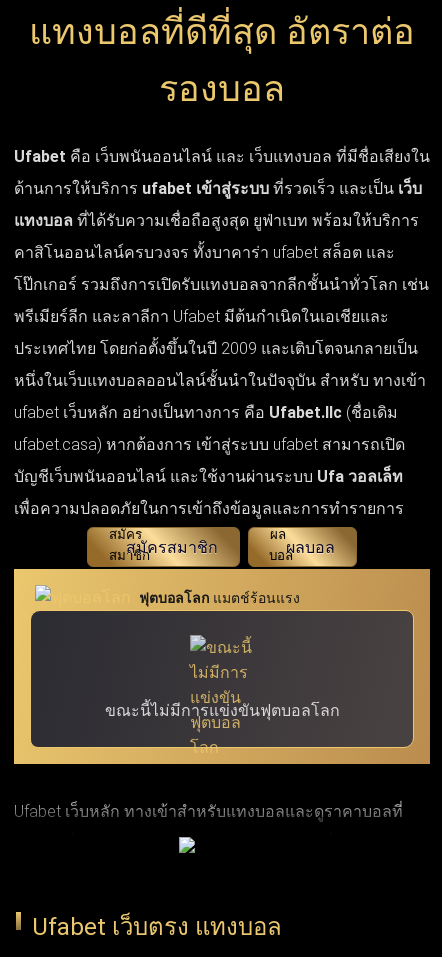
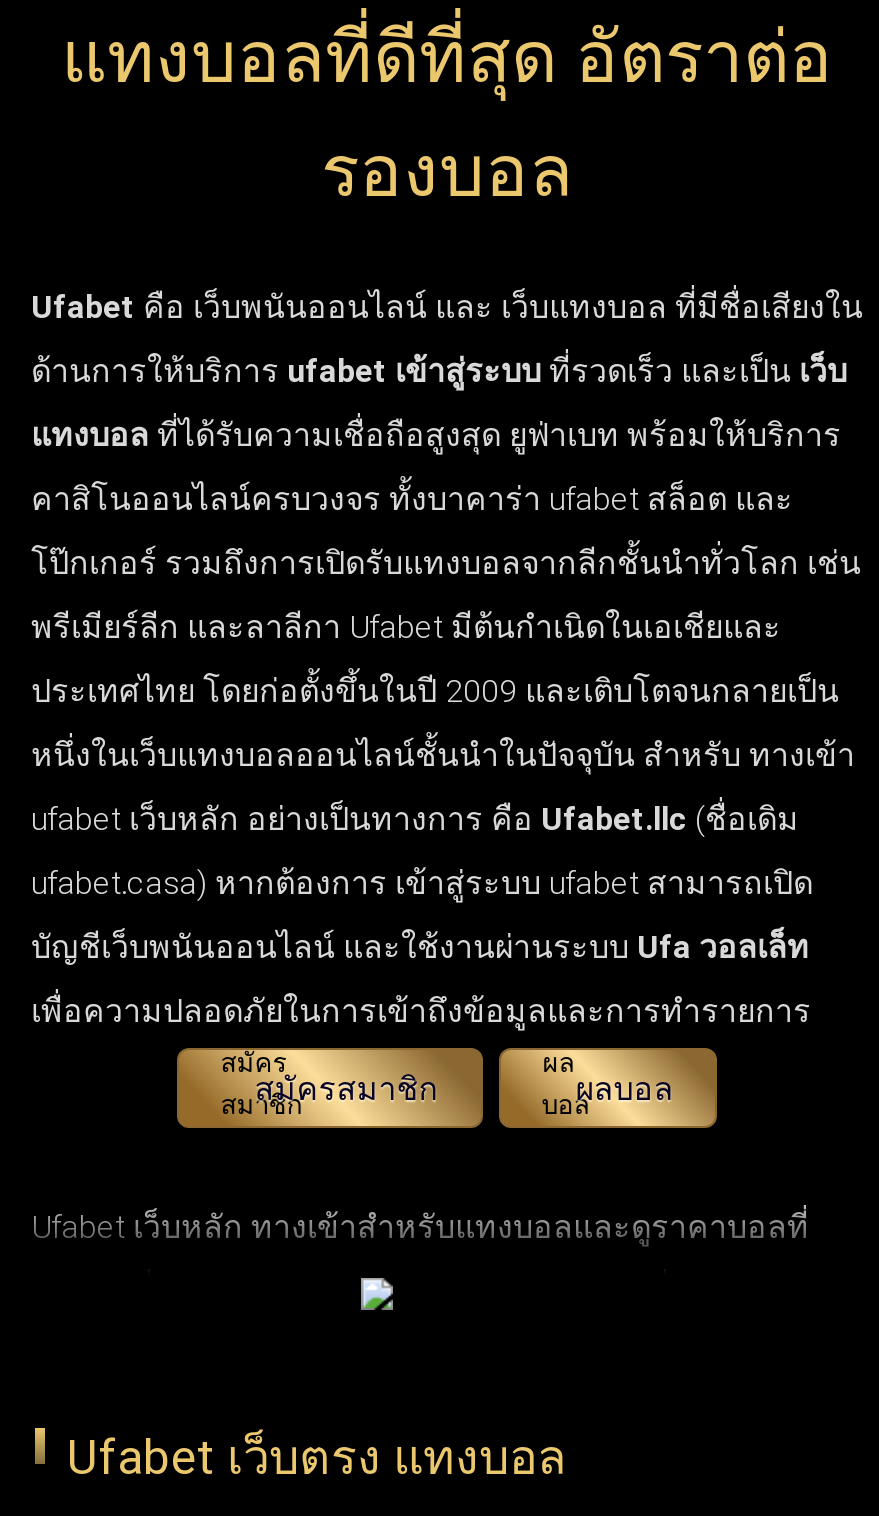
- [image]
- ฟุตบอลโลก แมตช์ร้อนแรง

- ขณะนี้ไม่มีการแข่งขันฟุตบอลโลก
